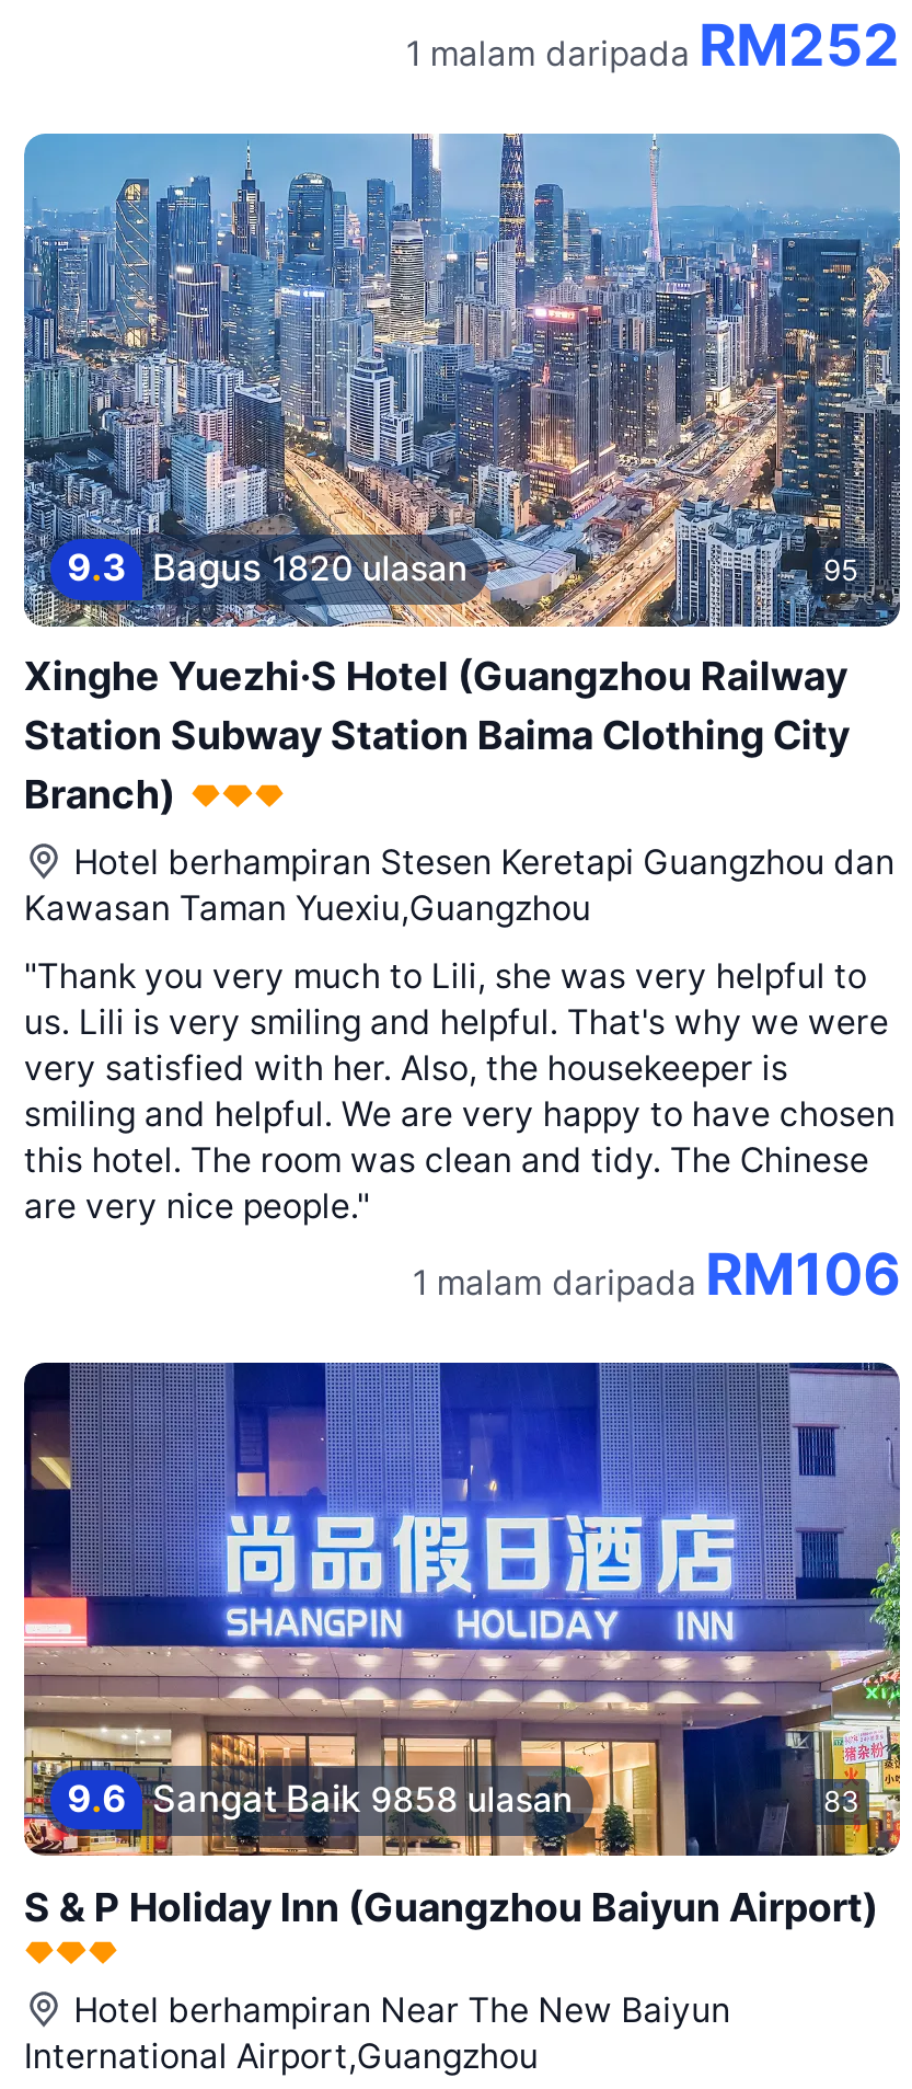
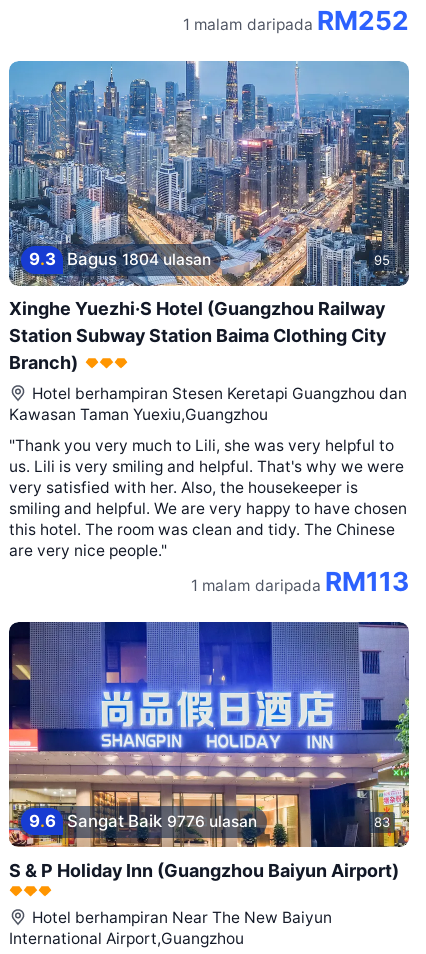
- 9.3 Bagus 1820 ulasan
+ 9.3 Bagus 1804 ulasan

- 1 malam daripada RM106
+ 1 malam daripada RM113

- 9.6 Sangat Baik 9858 ulasan
+ 9.6 Sangat Baik 9776 ulasan
